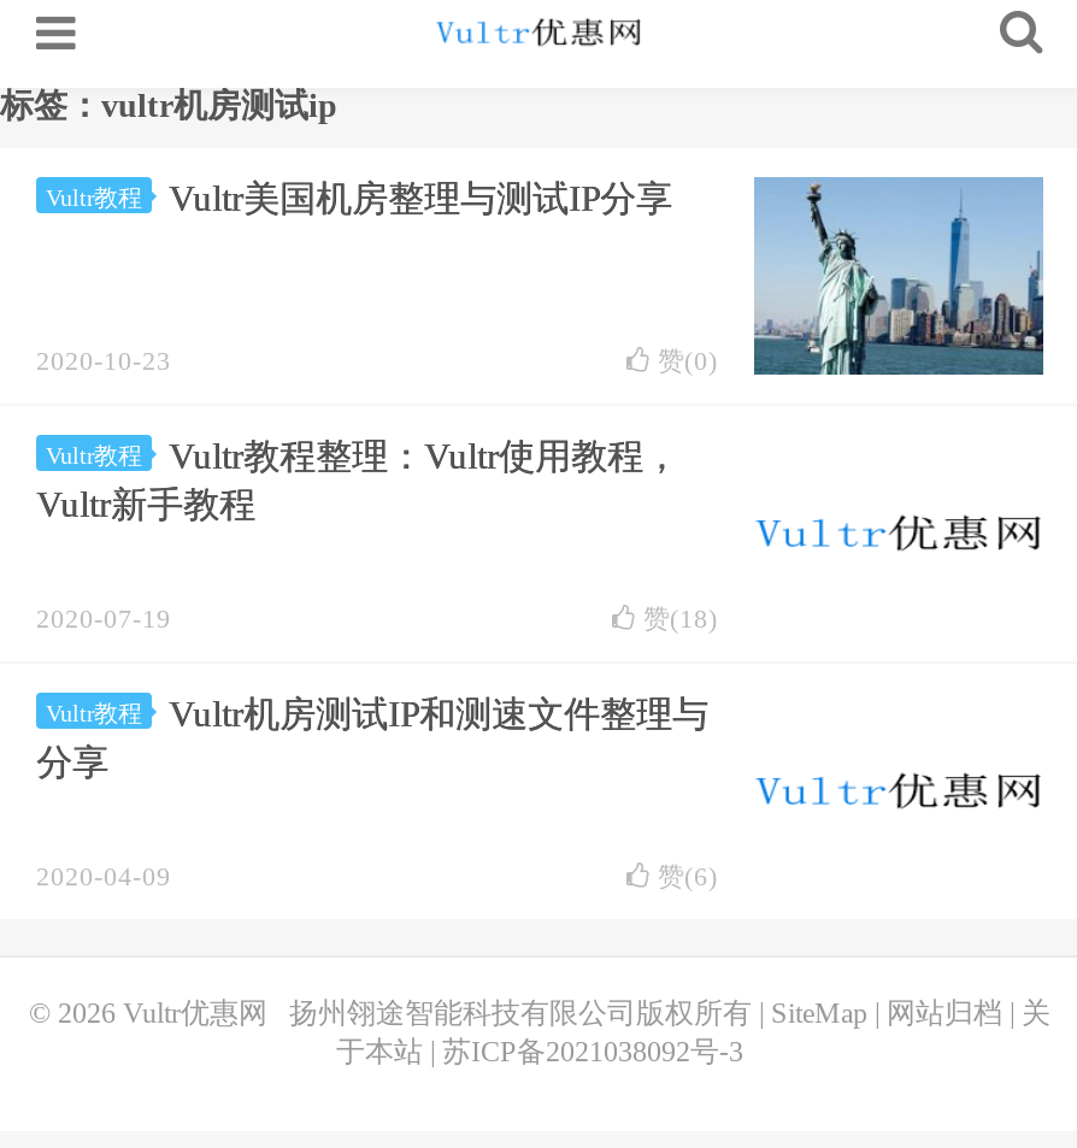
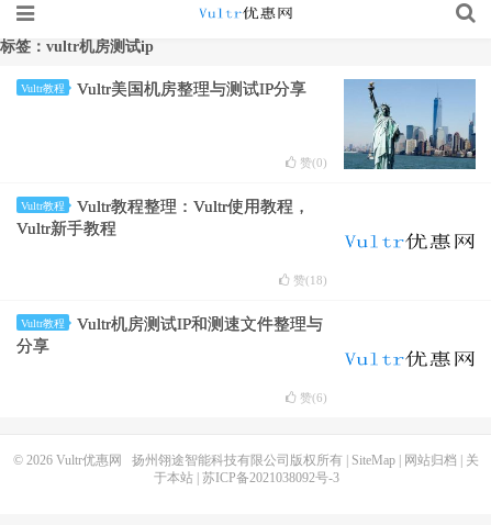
- 2020-10-23

- 2020-07-19

- 2020-04-09
